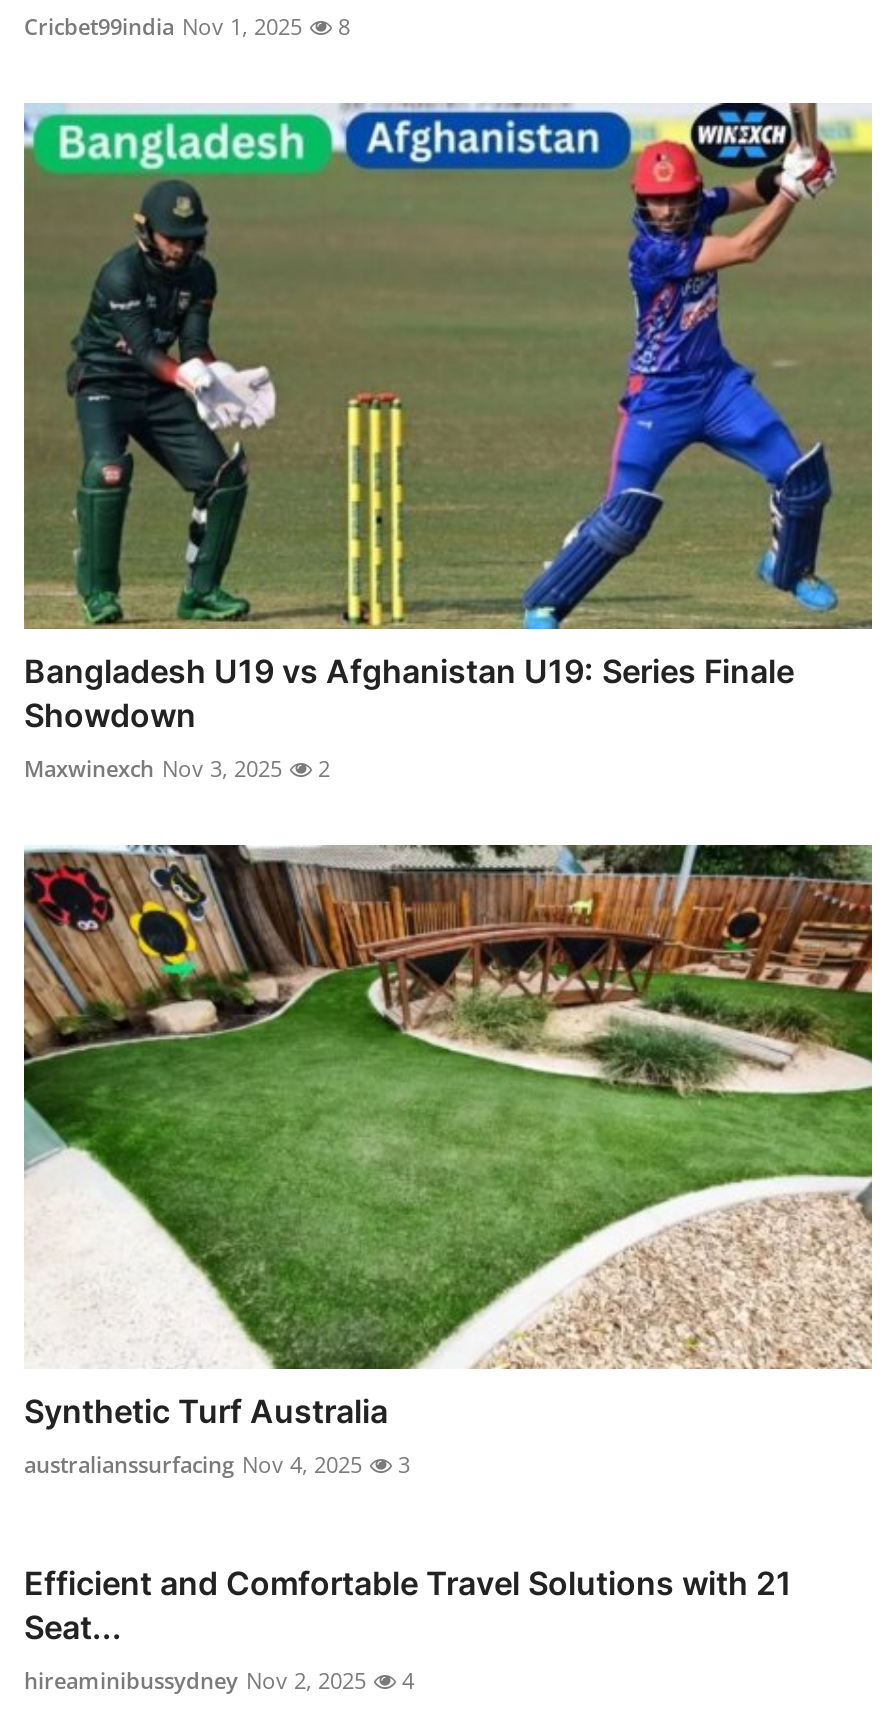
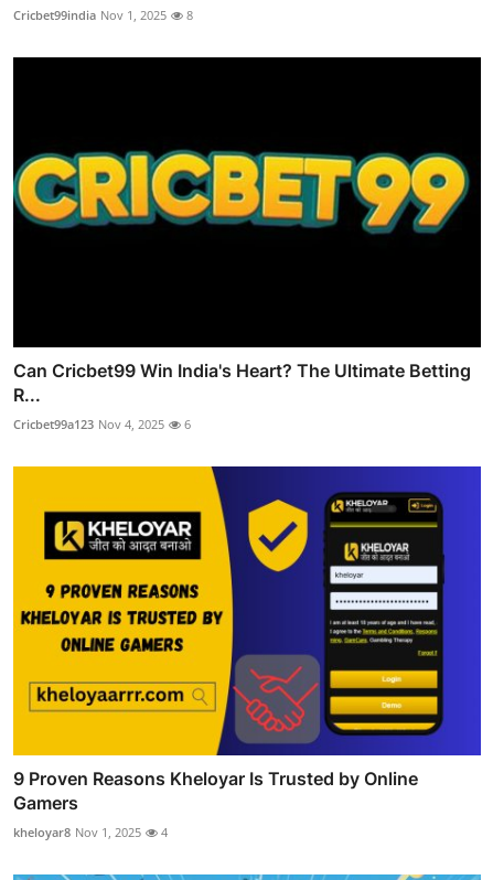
- [image]
- Bangladesh U19 vs Afghanistan U19: Series Finale
- Showdown
- Maxwinexch Nov 3, 2025
- 2
+ [image]
+ Can Cricbet99 Win India's Heart? The Ultimate Betting
+ R...
+ Cricbet99a123 Nov 4, 2025
+ 6

- [image]
- Synthetic Turf Australia
- australianssurfacing Nov 4, 2025
- 3
- Efficient and Comfortable Travel Solutions with 21
- Seat...
- hireaminibussydney Nov 2, 2025
+ [image]
+ 9 Proven Reasons Kheloyar Is Trusted by Online
+ Gamers
+ kheloyar8 Nov 1, 2025
